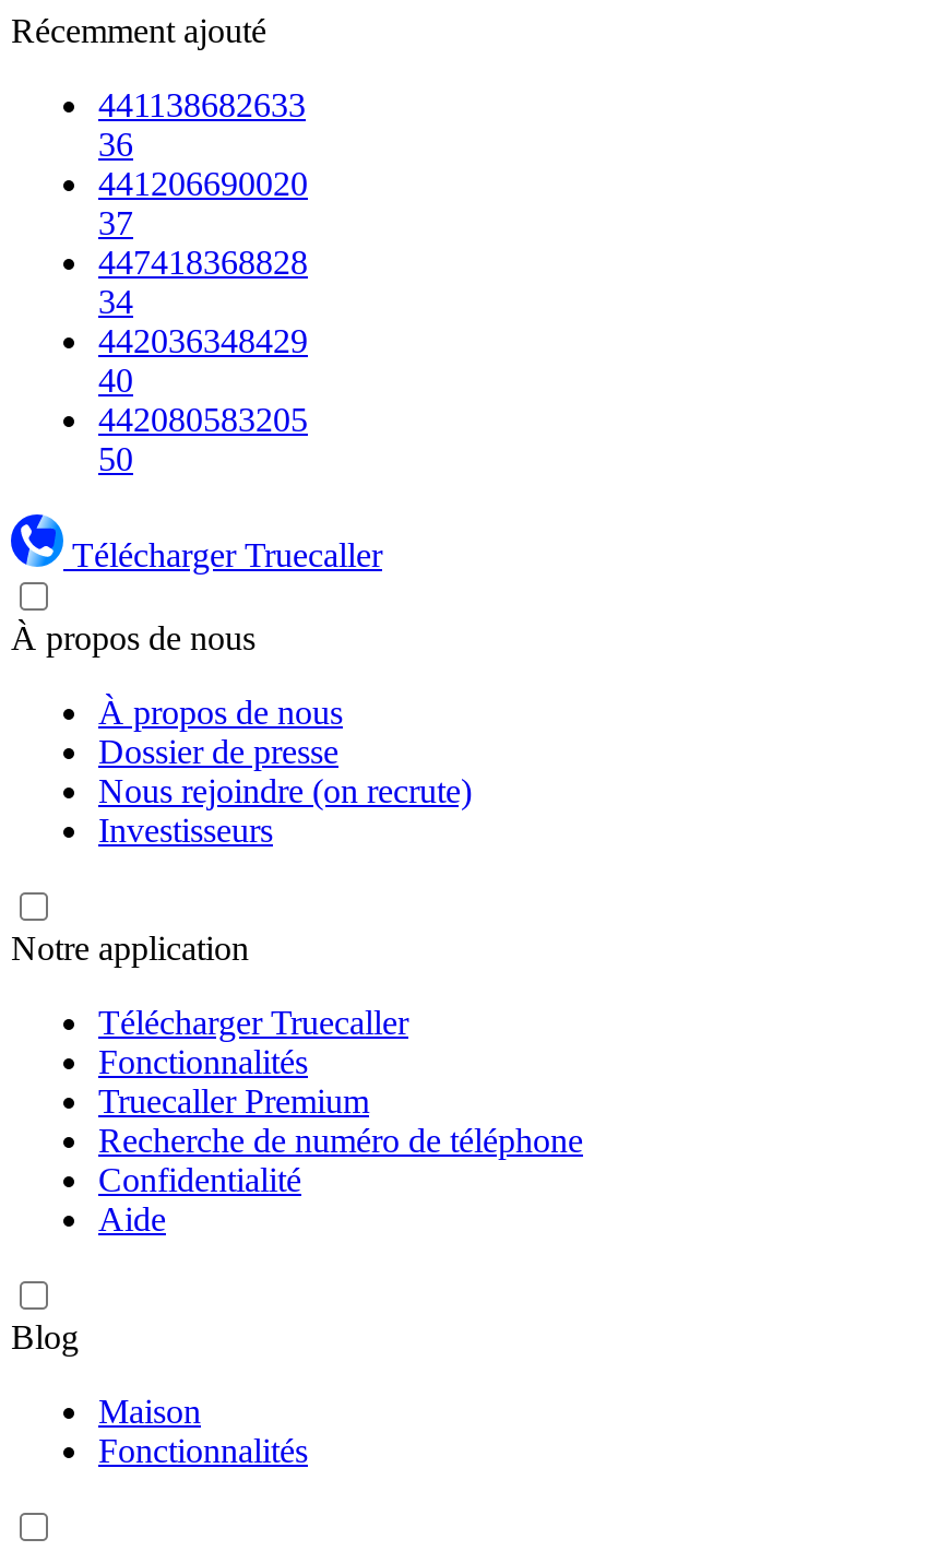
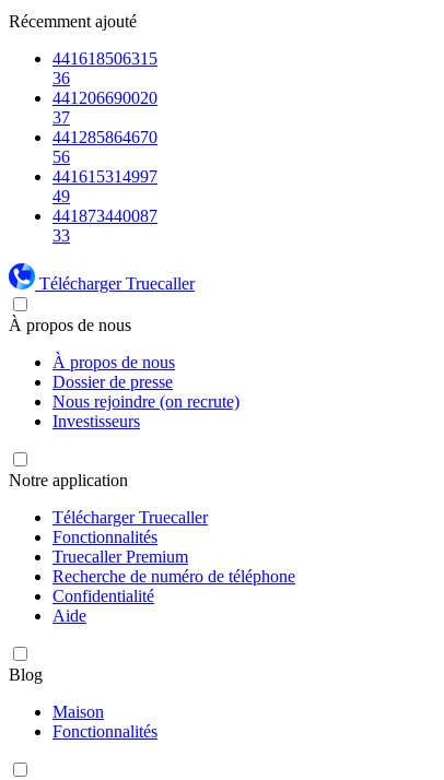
- 441138682633
+ 441618506315

- 447418368828
+ 441285864670

- 34
+ 56

- 442036348429
+ 441615314997

- 40
+ 49

- 442080583205
+ 441873440087

- 50
+ 33
